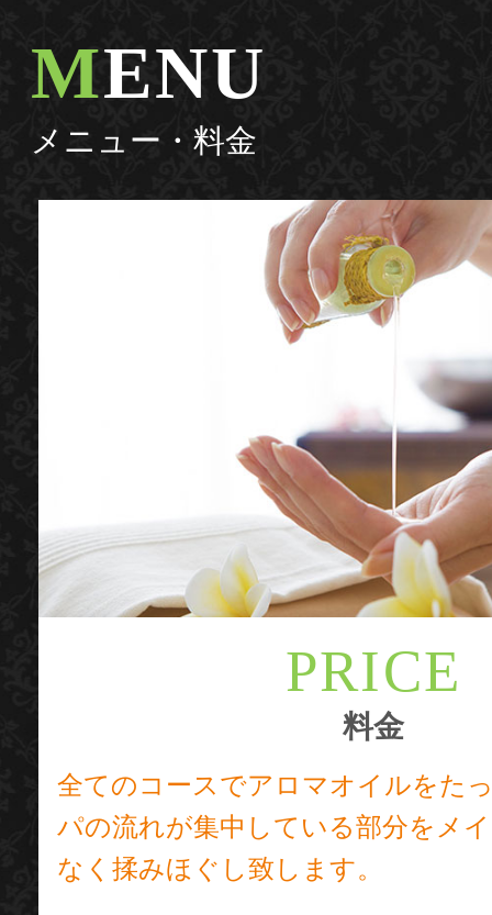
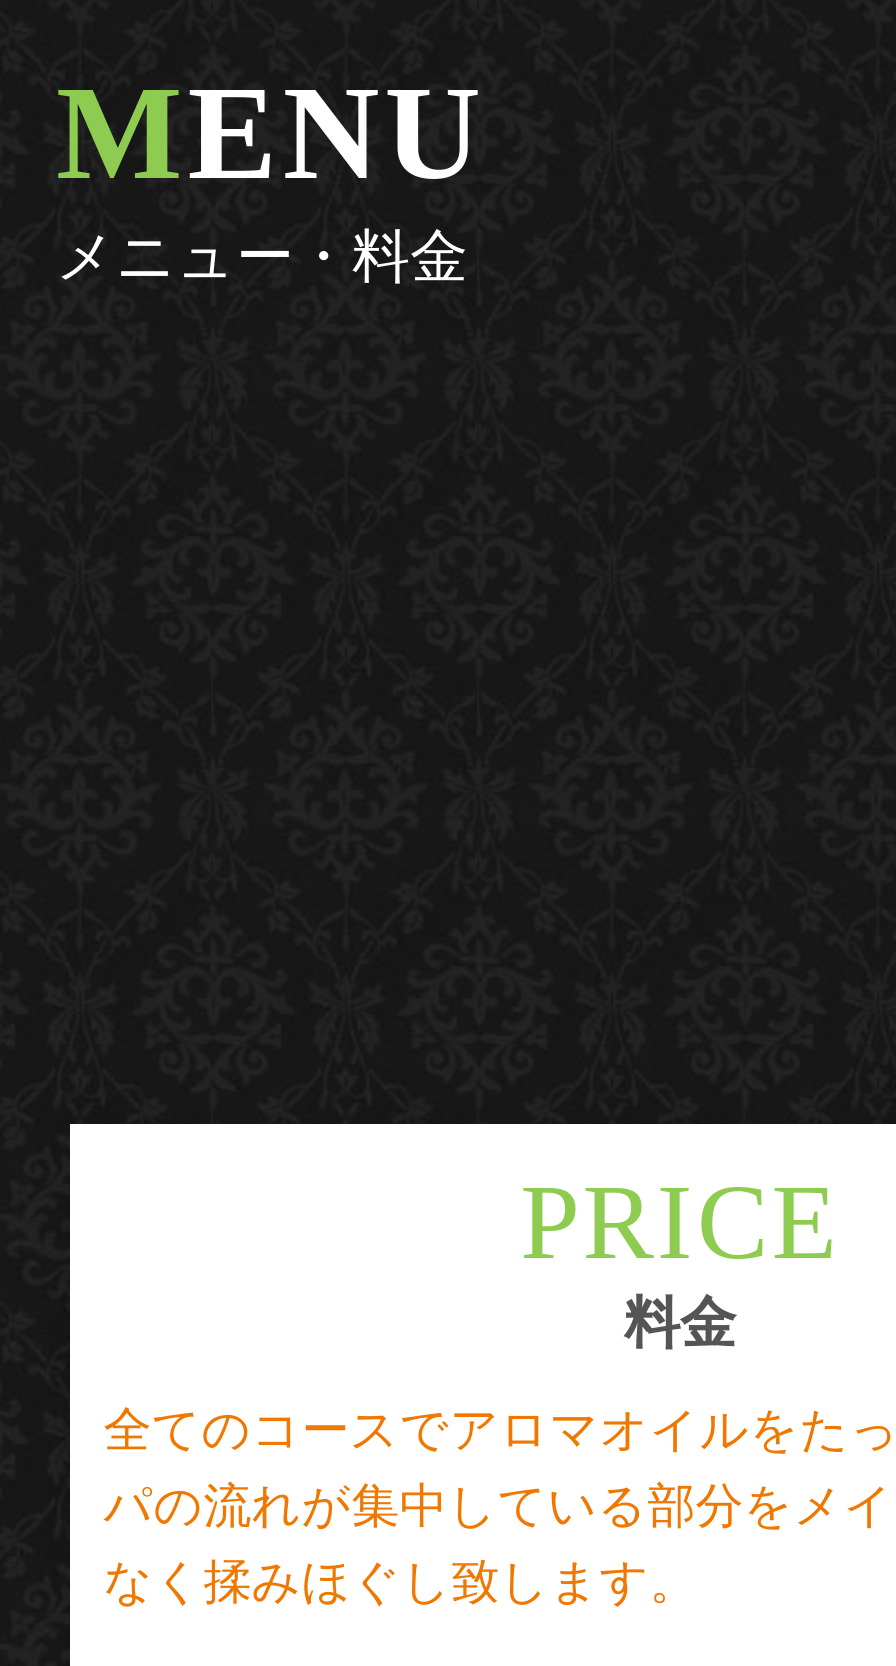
- [image]
